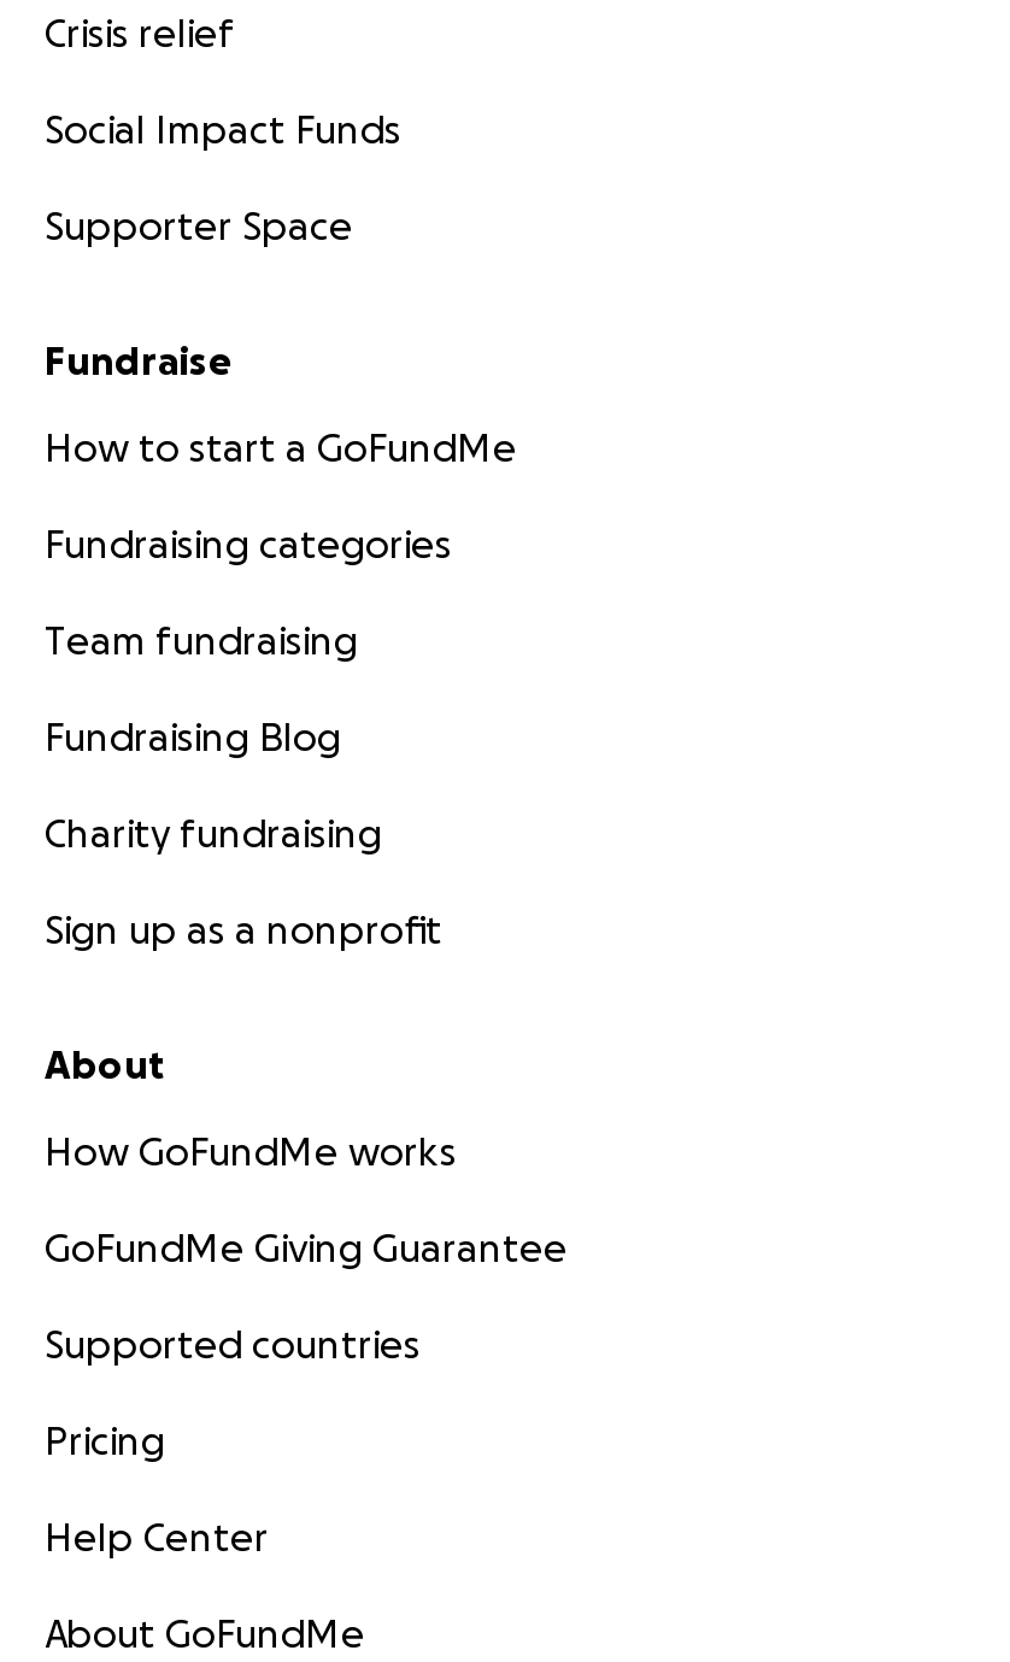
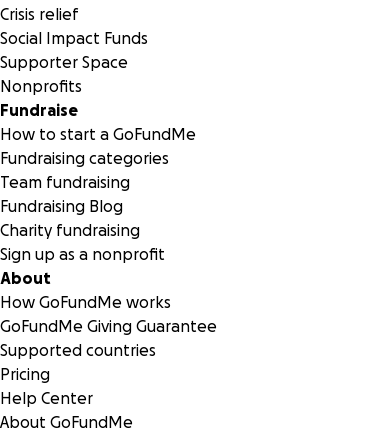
+ Nonprofits
